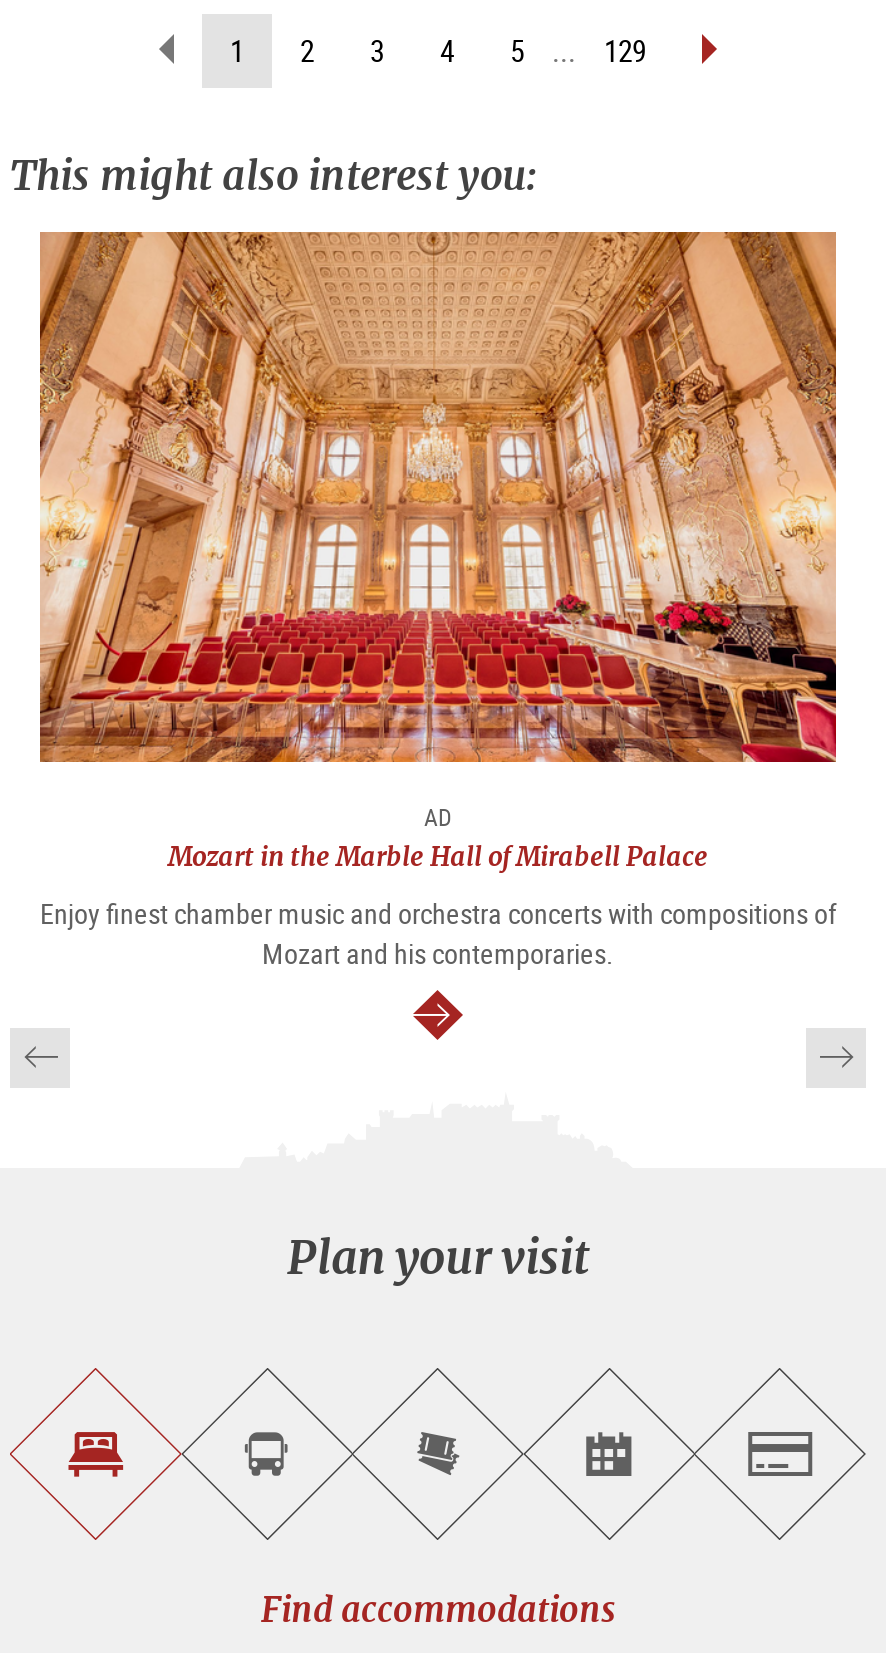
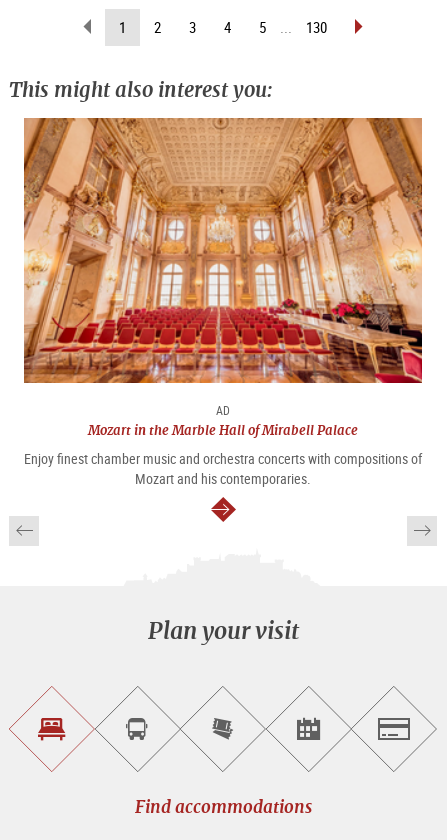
- 129
+ 130
